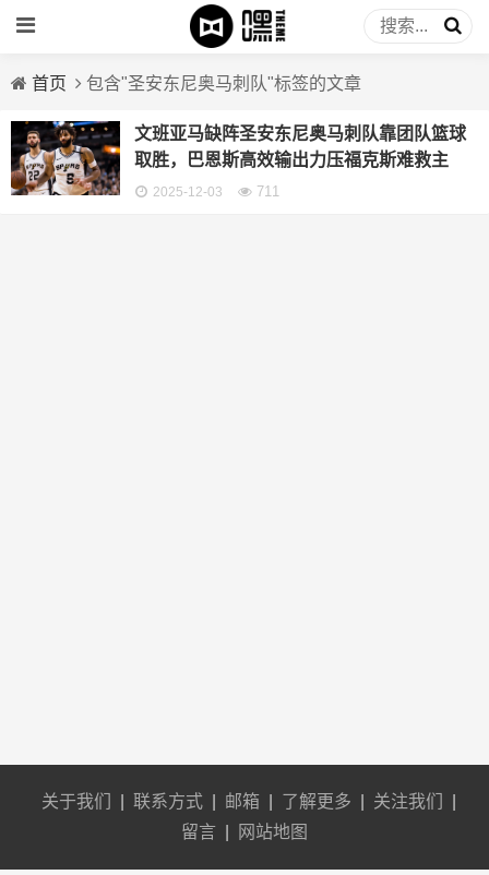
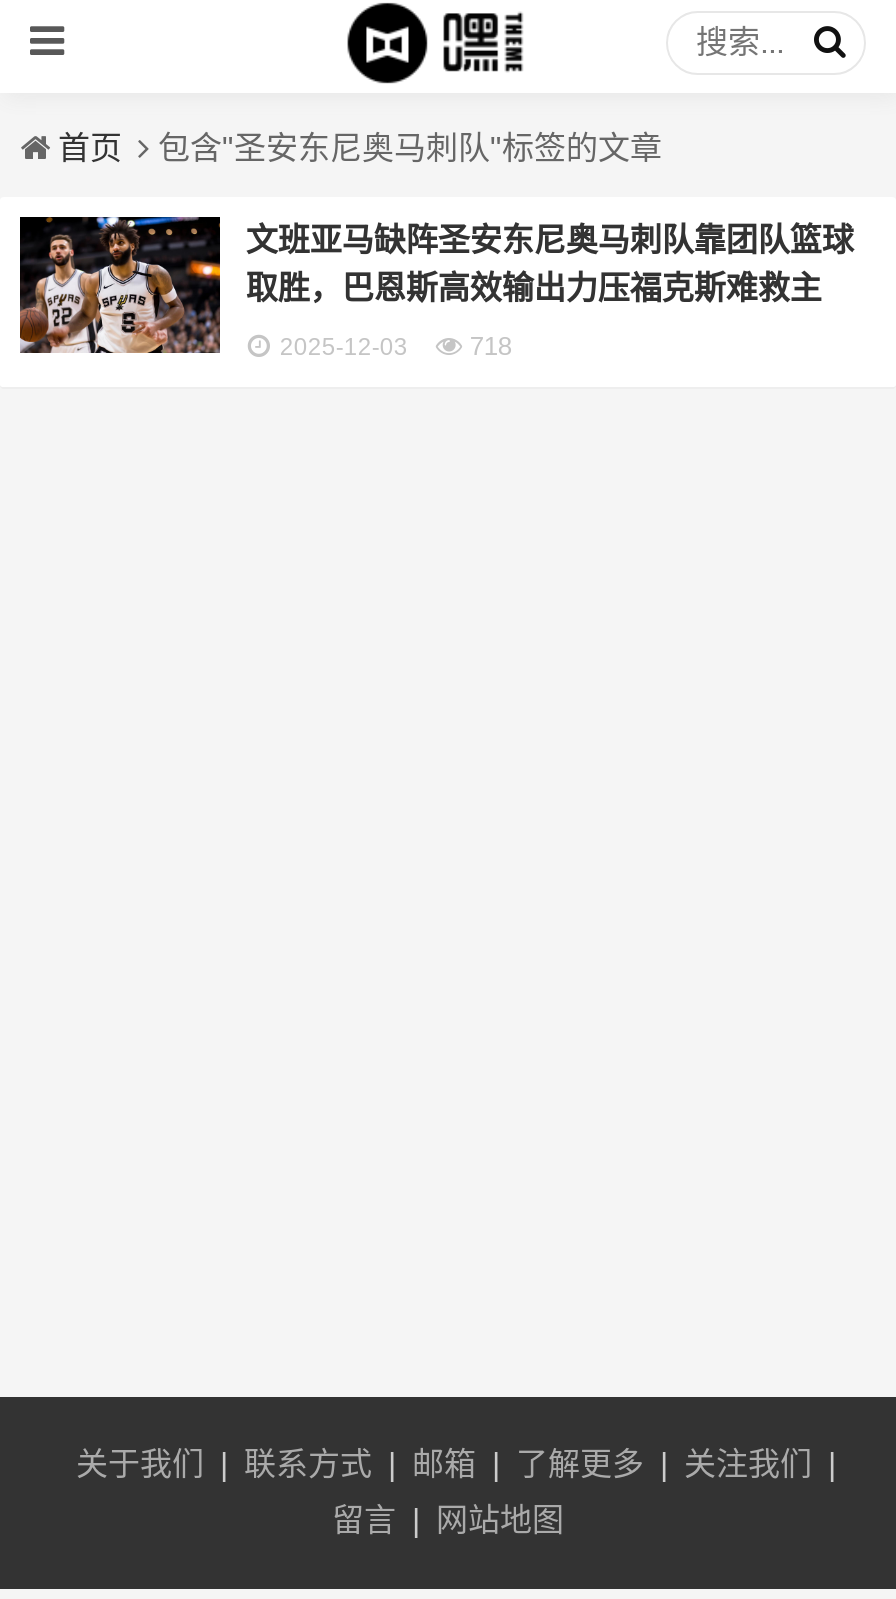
- 711
+ 718
